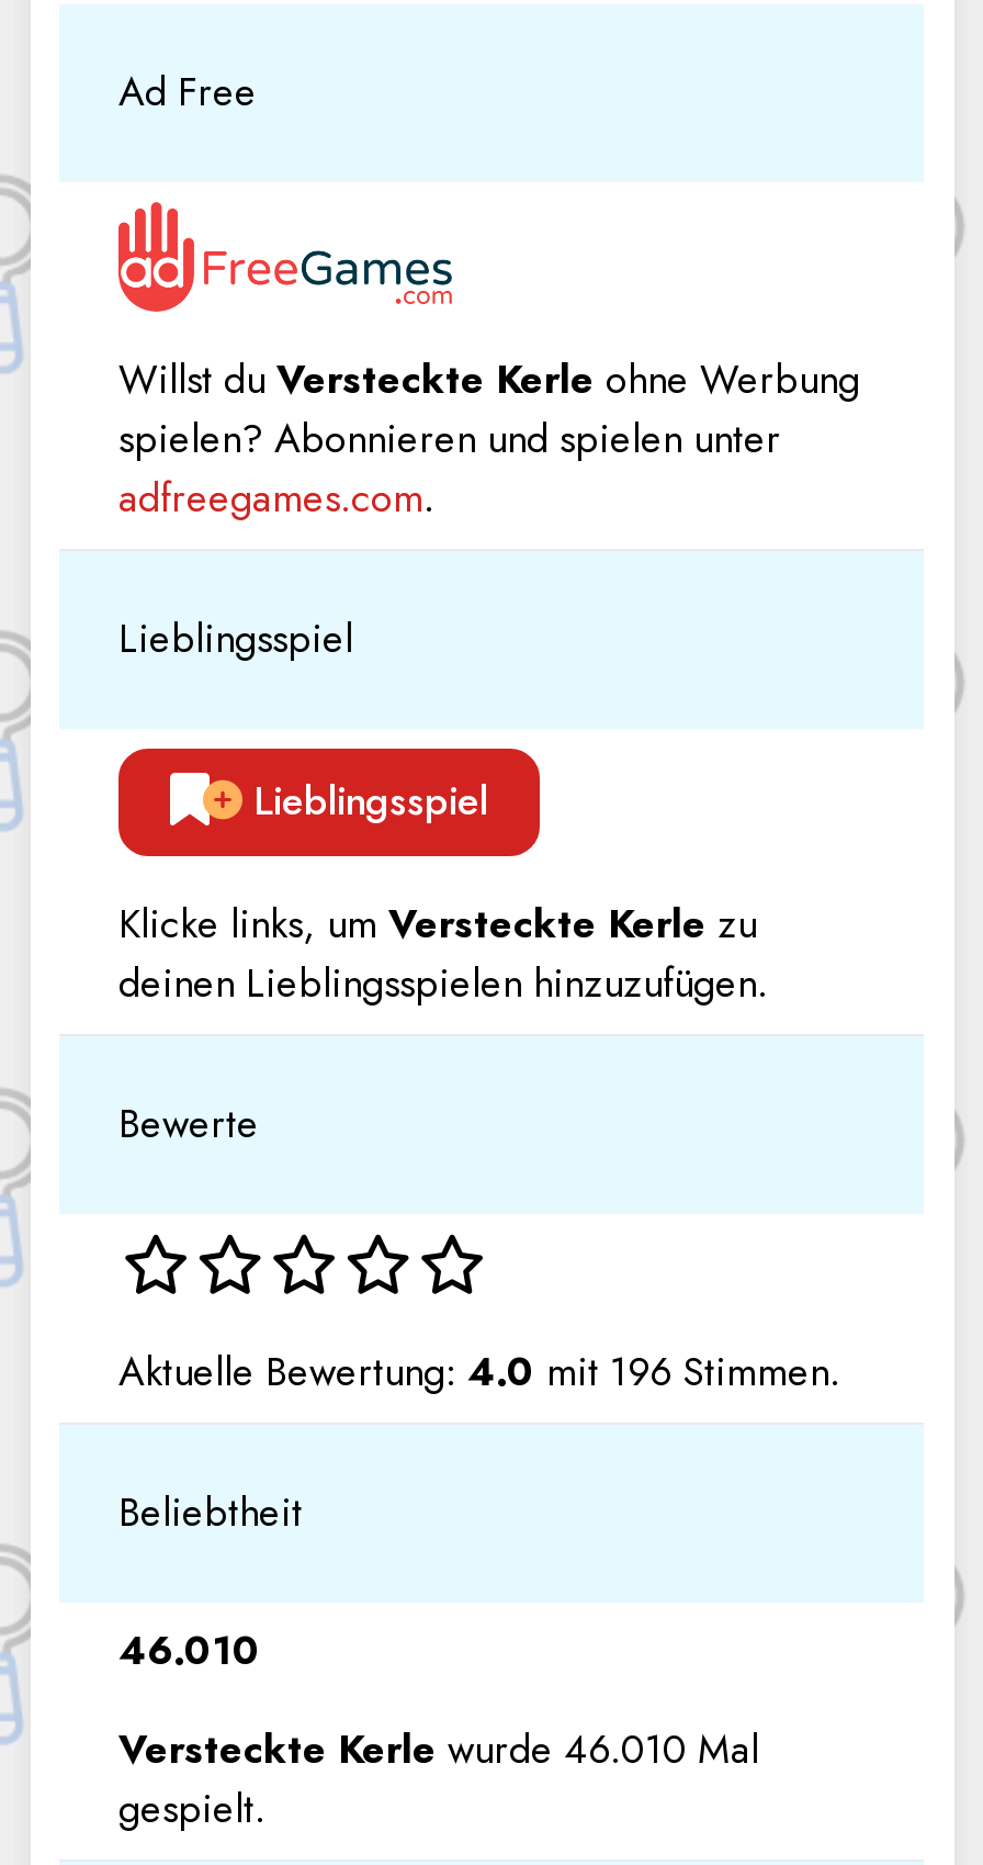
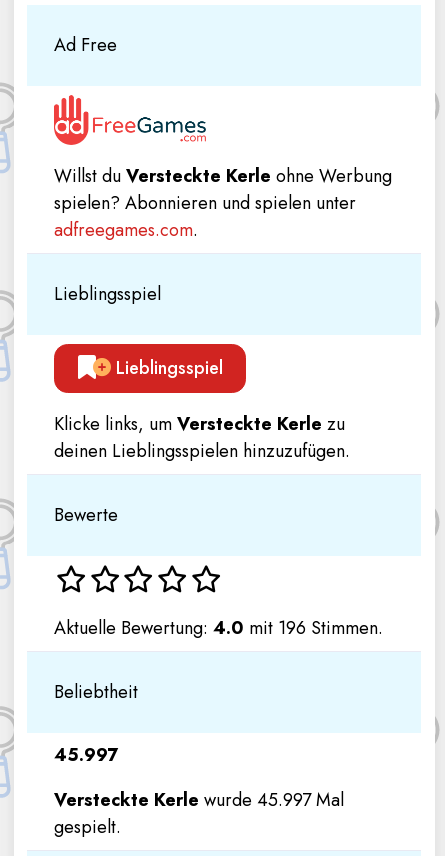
- 46.010
+ 45.997

- Versteckte Kerle wurde 46.010 Mal
+ Versteckte Kerle wurde 45.997 Mal
